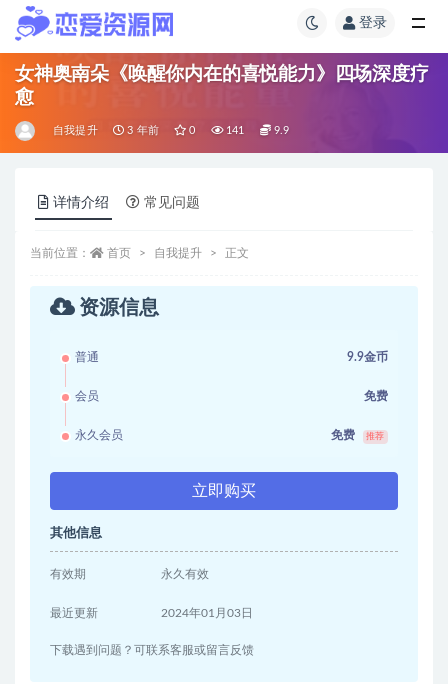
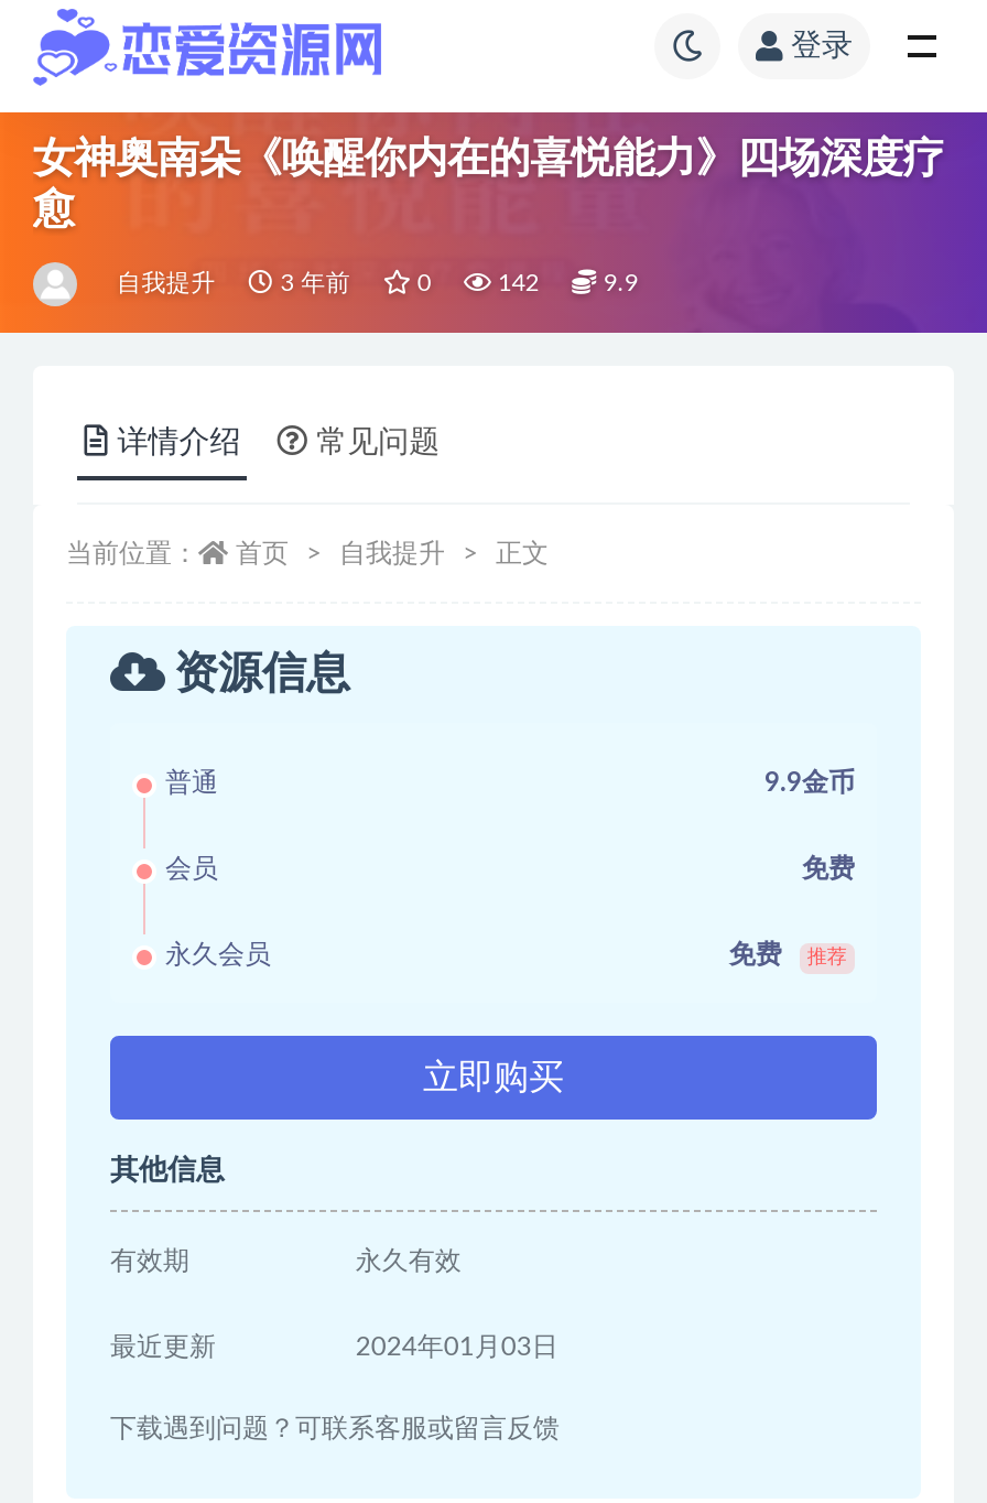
- 141
+ 142
